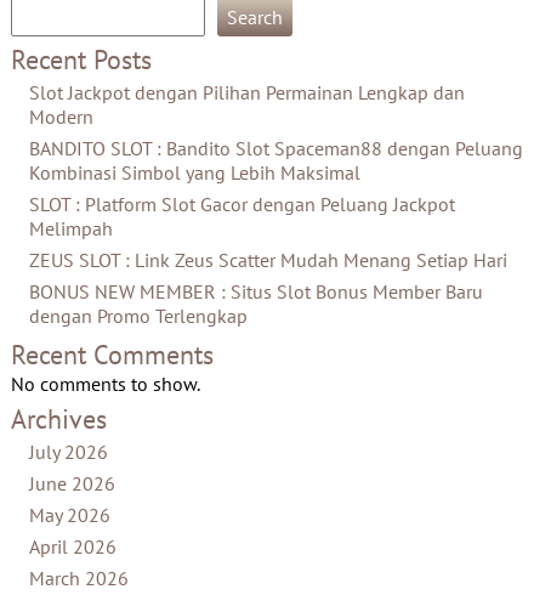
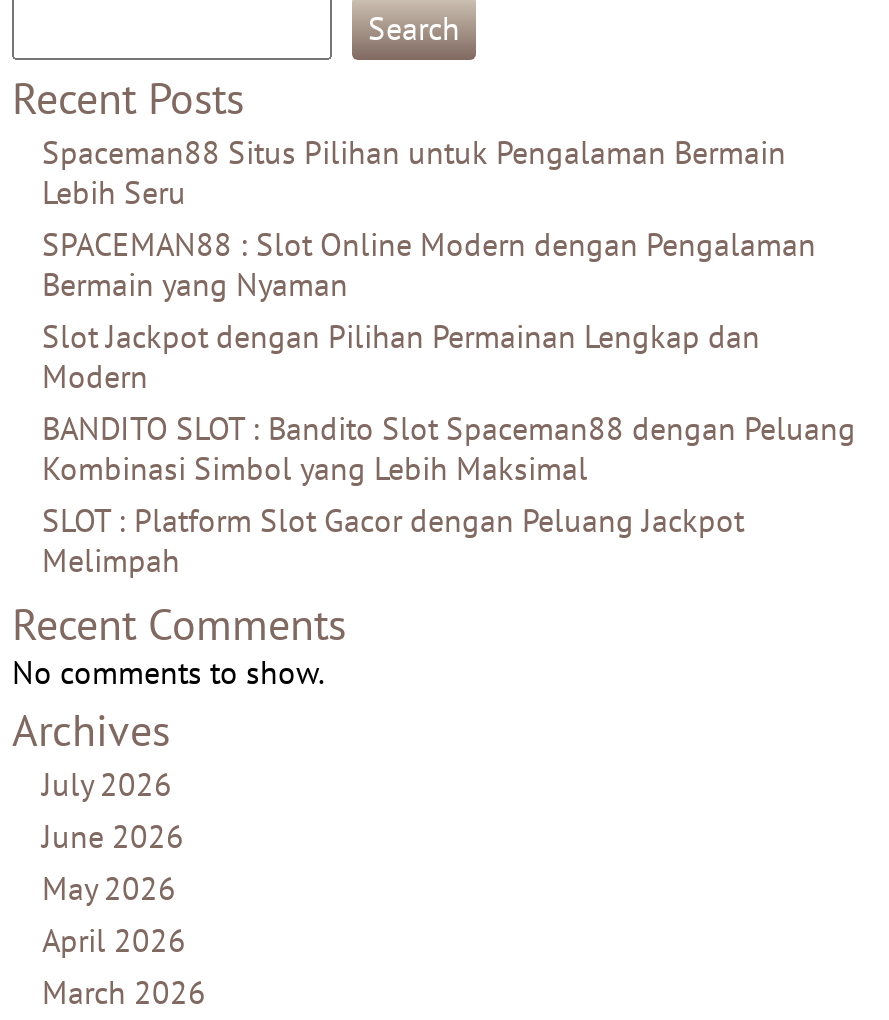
+ Spaceman88 Situs Pilihan untuk Pengalaman Bermain
+ Lebih Seru
+ SPACEMAN88 : Slot Online Modern dengan Pengalaman
+ Bermain yang Nyaman

moved down: Slot Jackpot dengan Pilihan Permainan Lengkap dan | Modern | BANDITO SLOT : Bandito Slot Spaceman88 dengan Peluang | Kombinasi Simbol yang Lebih Maksimal | SLOT : Platform Slot Gacor dengan Peluang Jackpot | Melimpah

- ZEUS SLOT : Link Zeus Scatter Mudah Menang Setiap Hari
- BONUS NEW MEMBER : Situs Slot Bonus Member Baru
- dengan Promo Terlengkap
